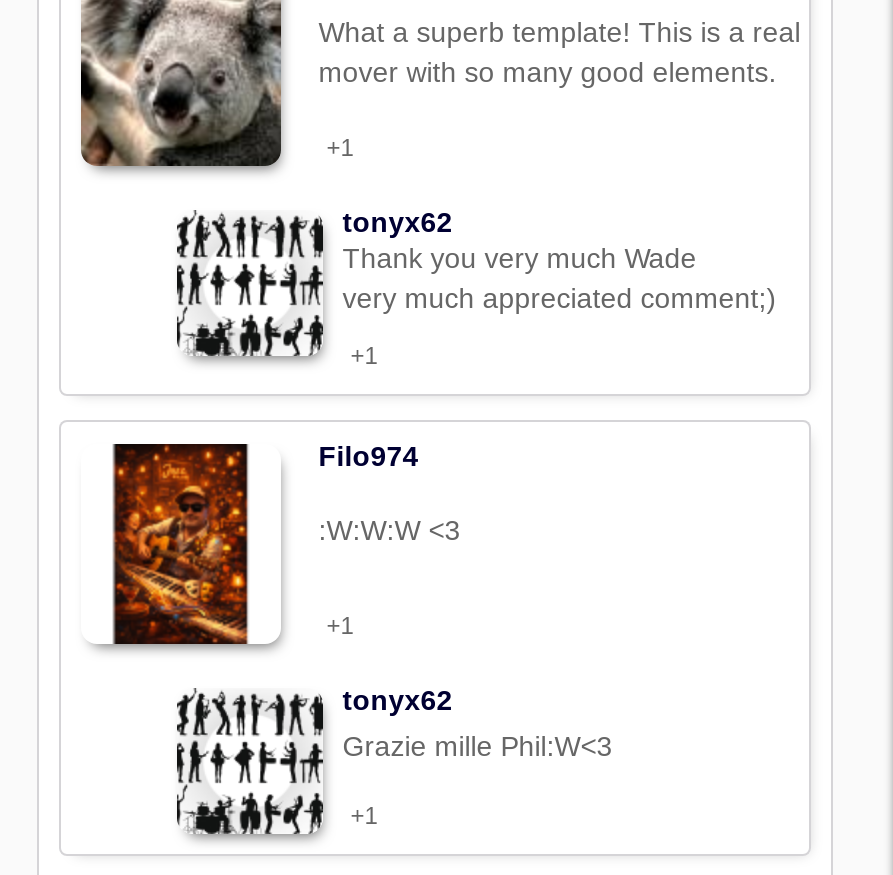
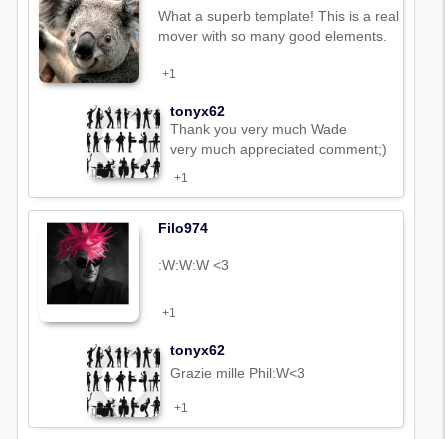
- [image]
+ [image]
